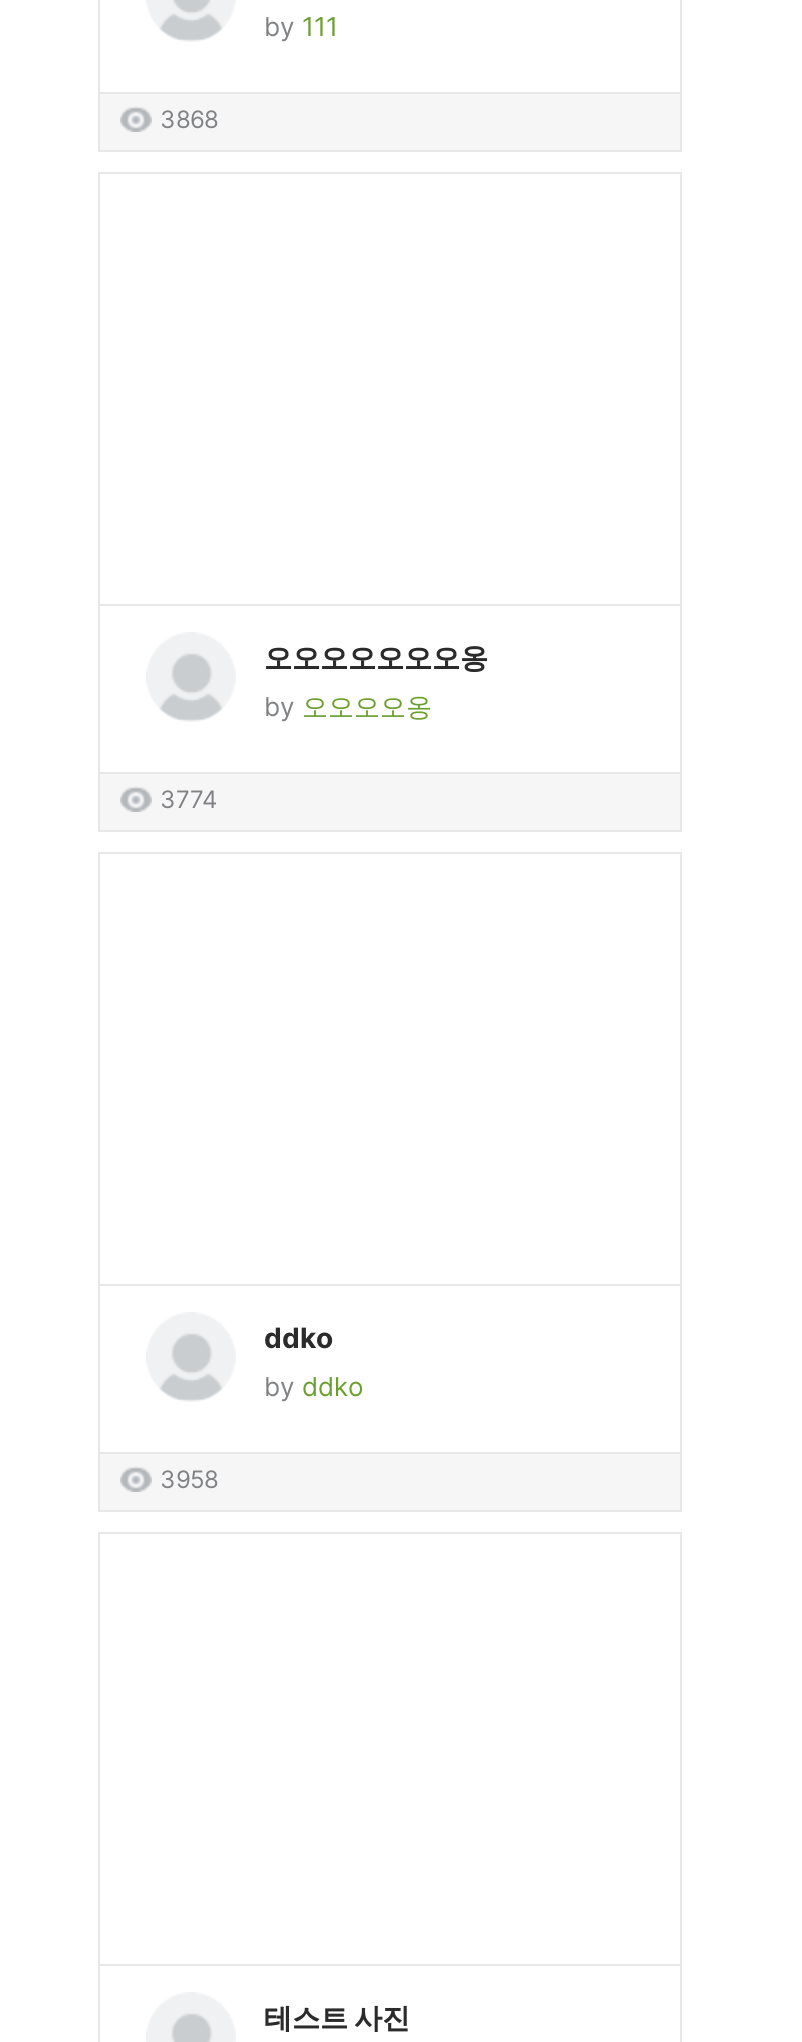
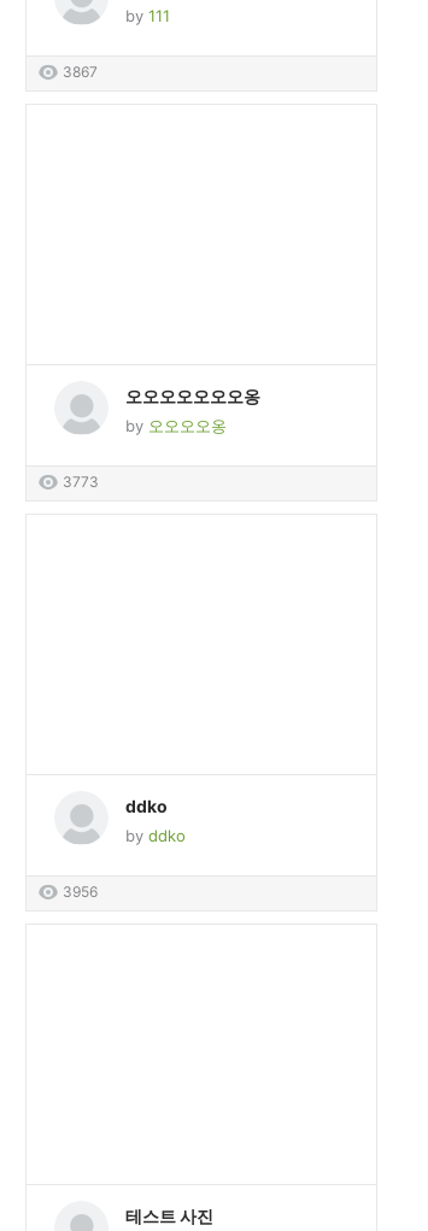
- 3868
+ 3867

- 3774
+ 3773

- 3958
+ 3956
